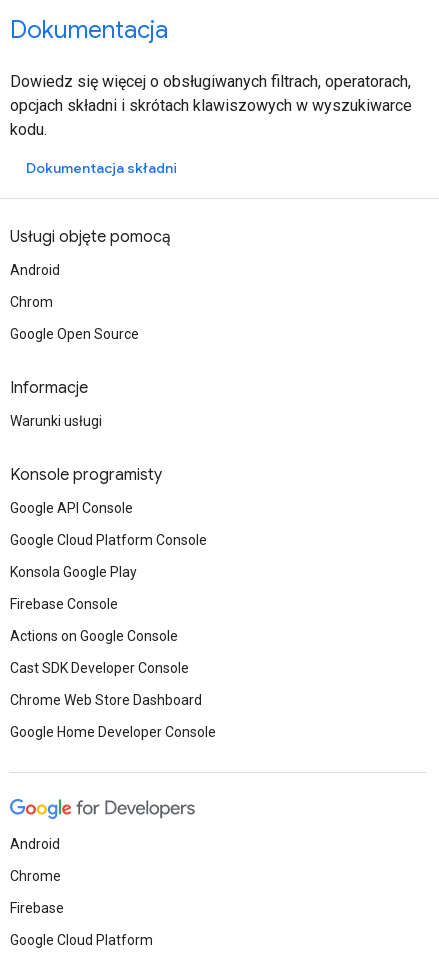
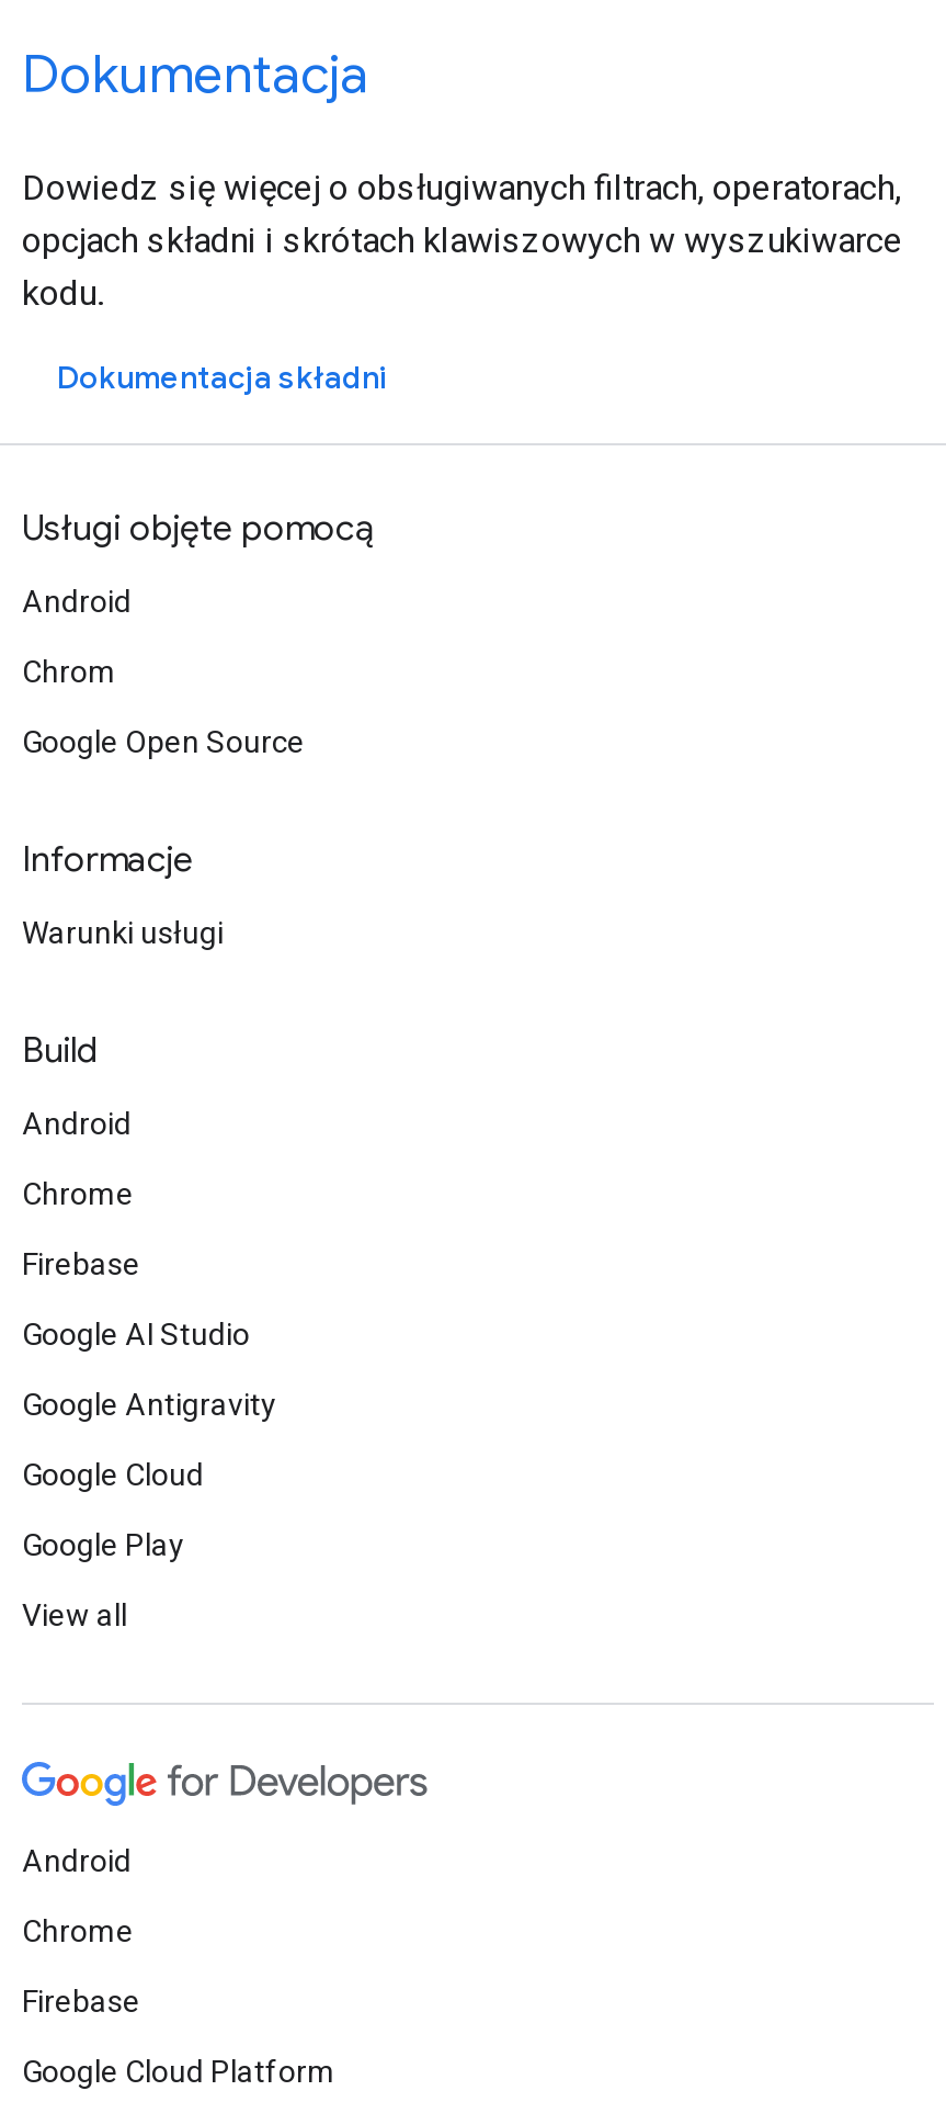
- Konsole programisty
+ Build

- Google API Console
+ Android

- Google Cloud Platform Console
+ Chrome

- Konsola Google Play
+ Firebase

- Firebase Console
+ Google AI Studio

- Actions on Google Console
+ Google Antigravity

- Cast SDK Developer Console
+ Google Cloud

- Chrome Web Store Dashboard
+ Google Play

- Google Home Developer Console
+ View all
